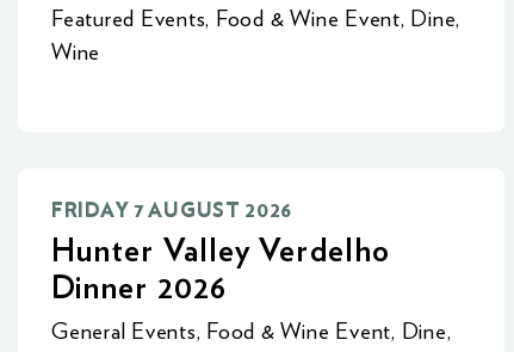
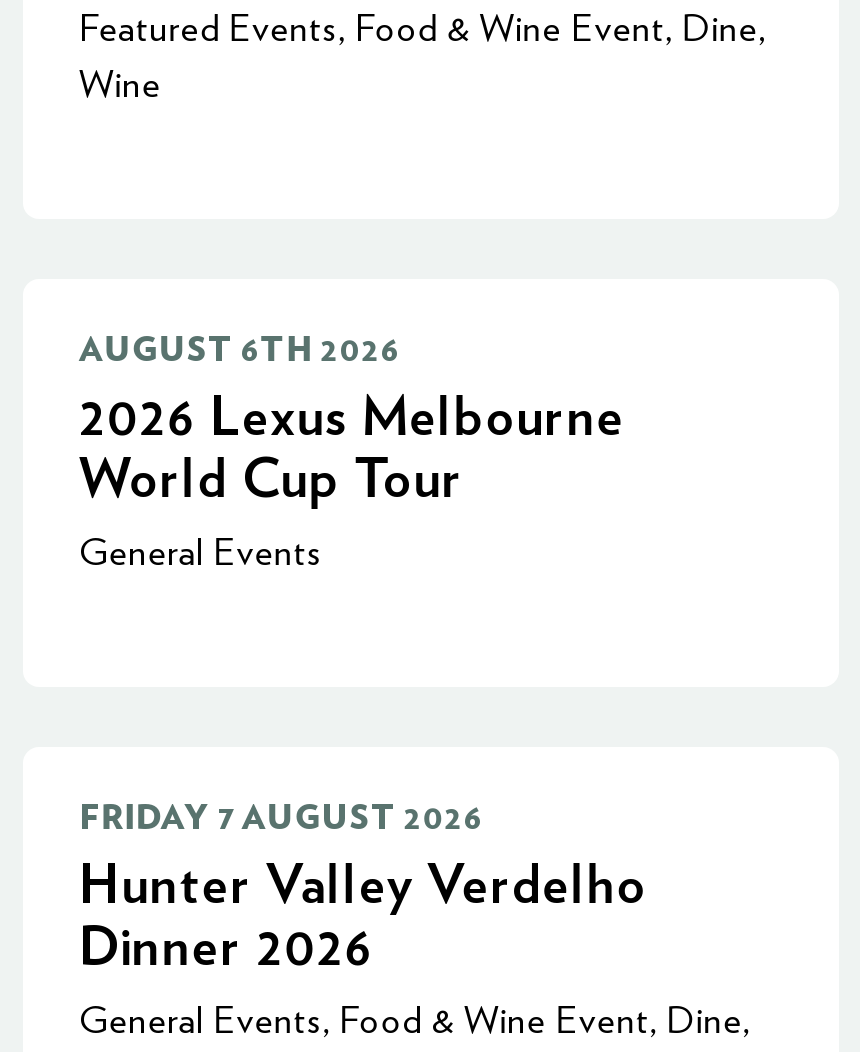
+ AUGUST 6TH 2026
+ 2026 Lexus Melbourne
+ World Cup Tour
+ General Events
